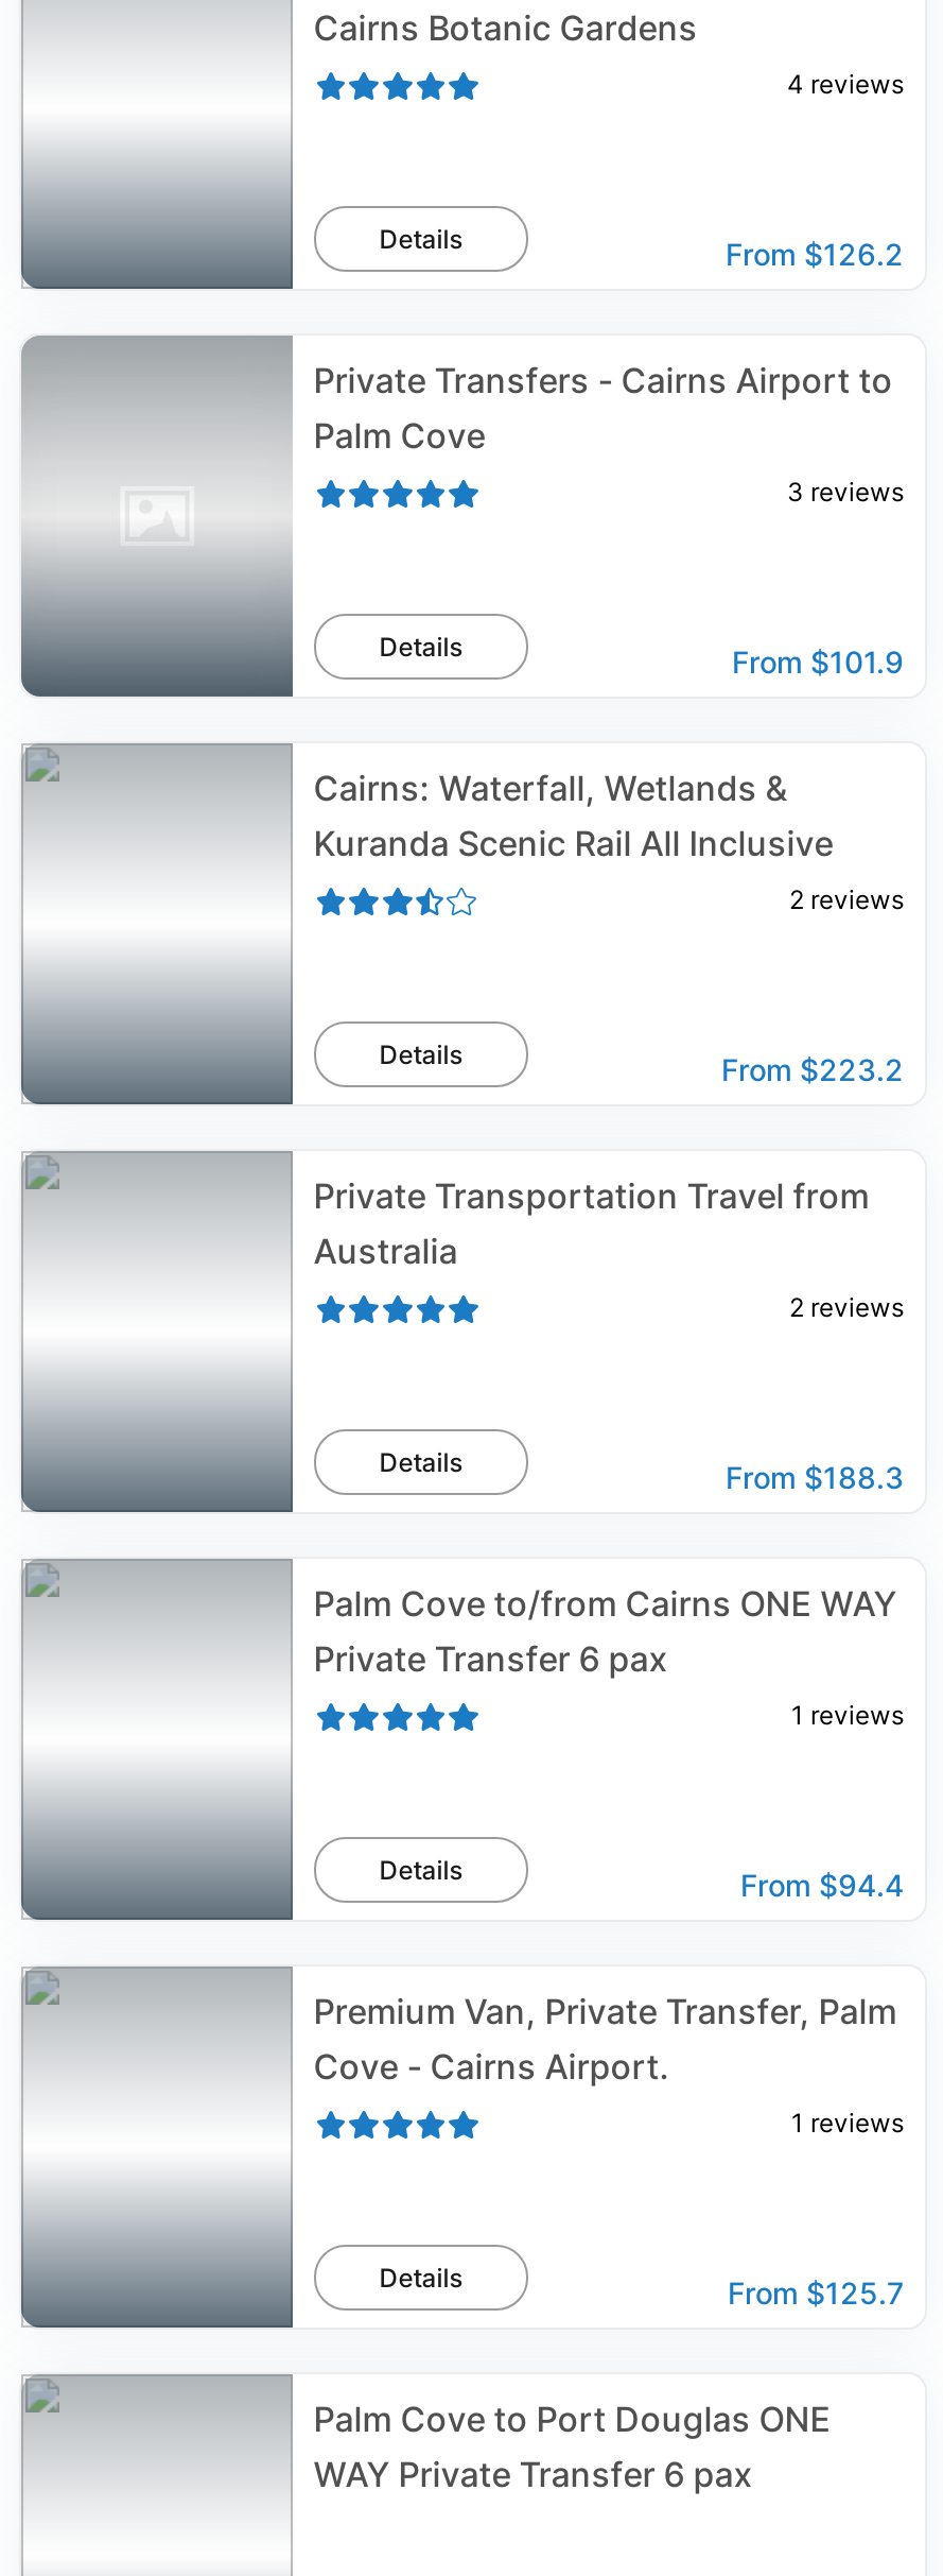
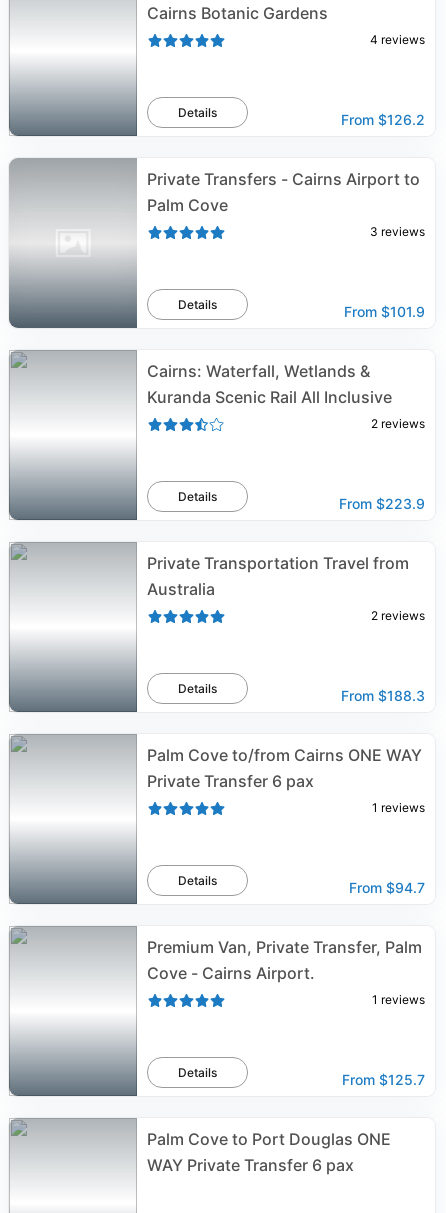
- From $223.2
+ From $223.9

- From $94.4
+ From $94.7
